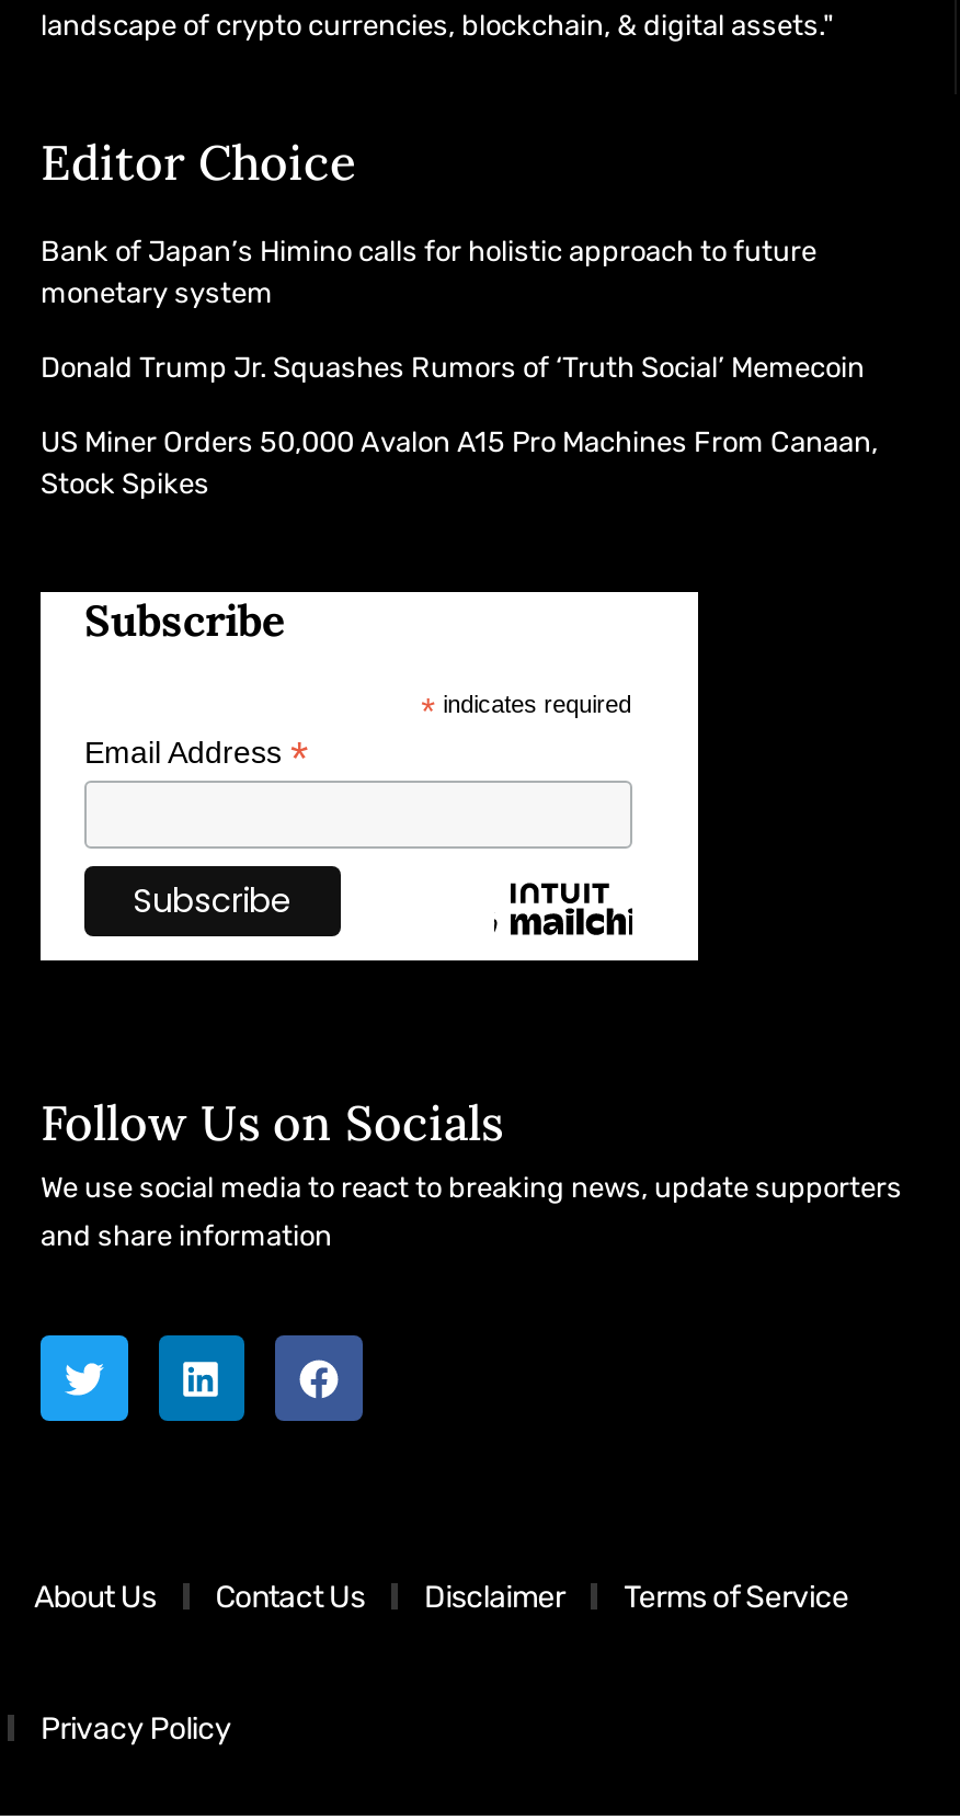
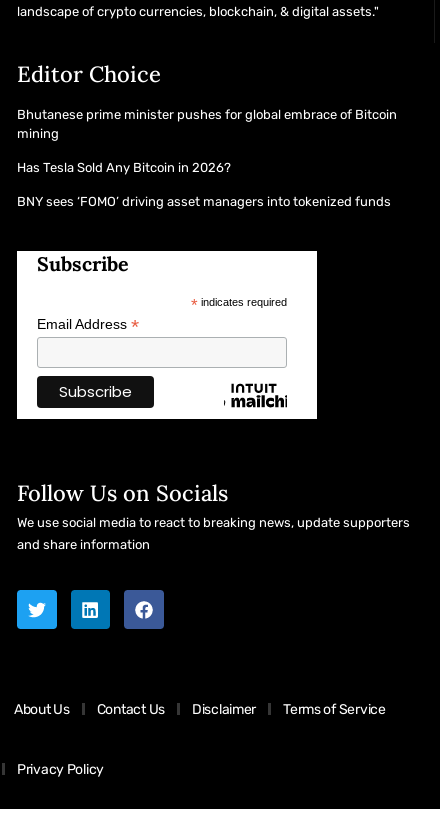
- Bank of Japan’s Himino calls for holistic approach to future
- monetary system
+ Bhutanese prime minister pushes for global embrace of Bitcoin
+ mining

- Donald Trump Jr. Squashes Rumors of ‘Truth Social’ Memecoin
+ Has Tesla Sold Any Bitcoin in 2026?

- US Miner Orders 50,000 Avalon A15 Pro Machines From Canaan,
- Stock Spikes
+ BNY sees ‘FOMO’ driving asset managers into tokenized funds
